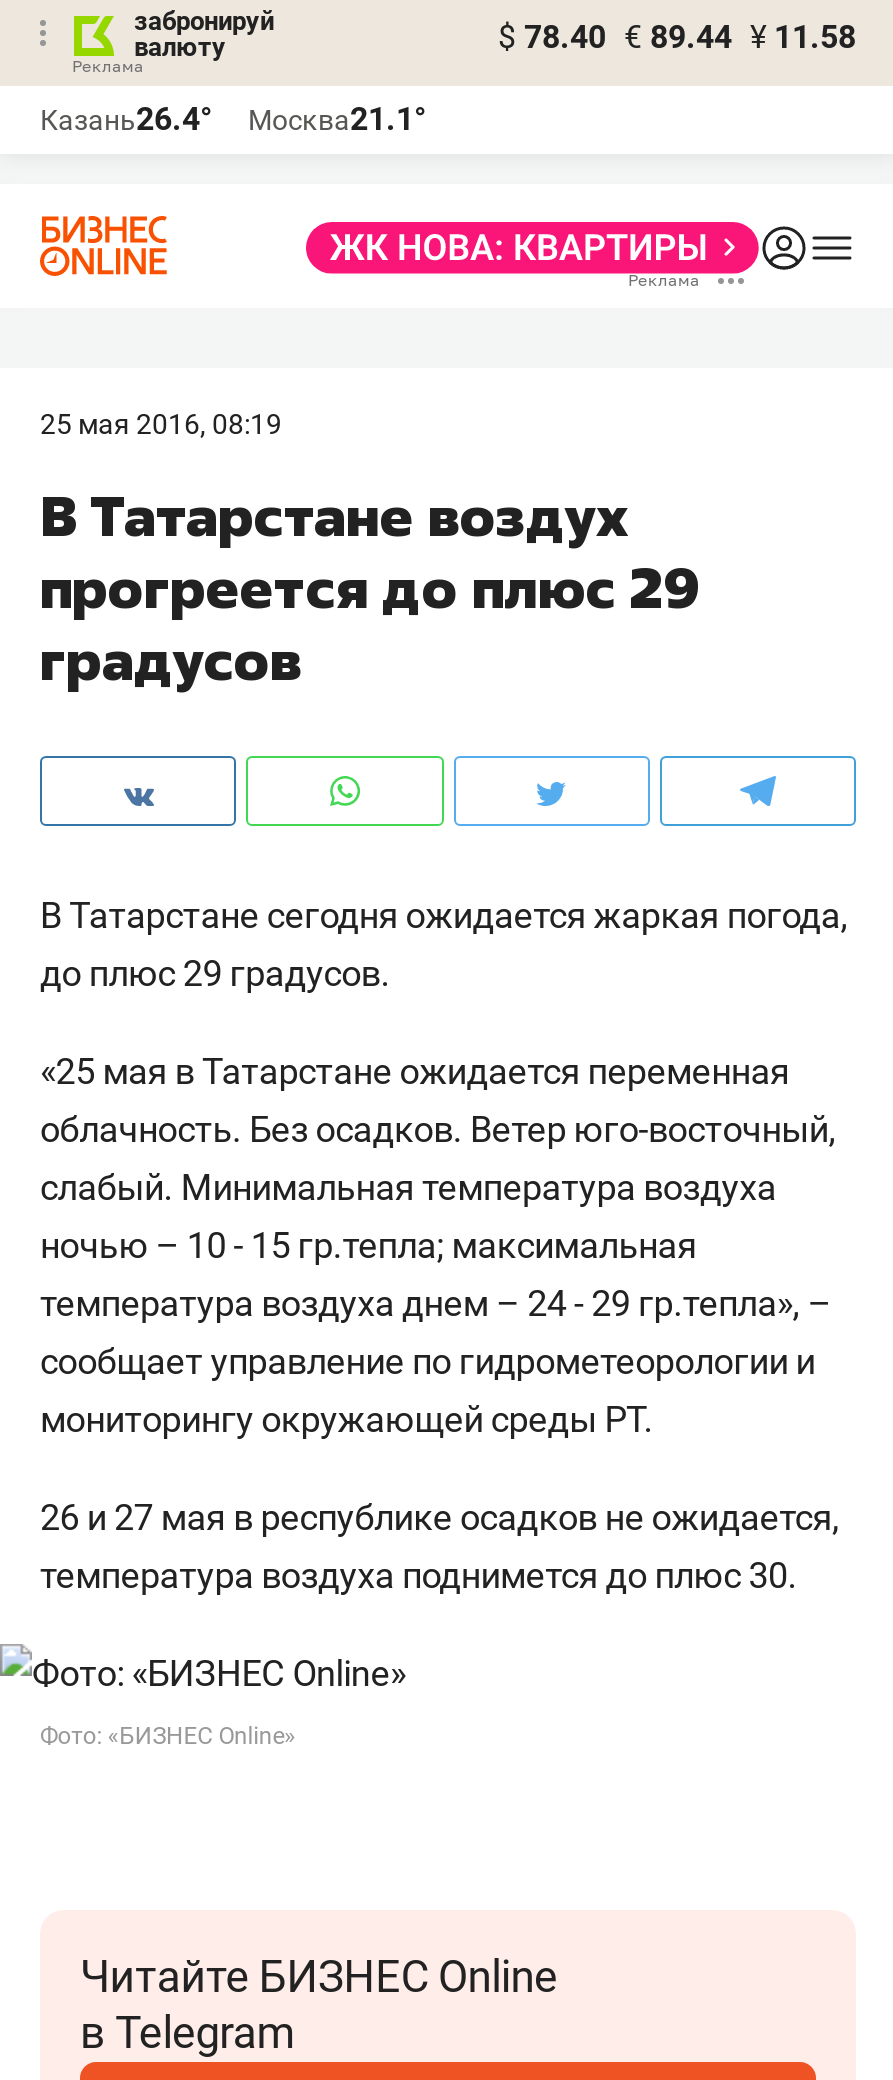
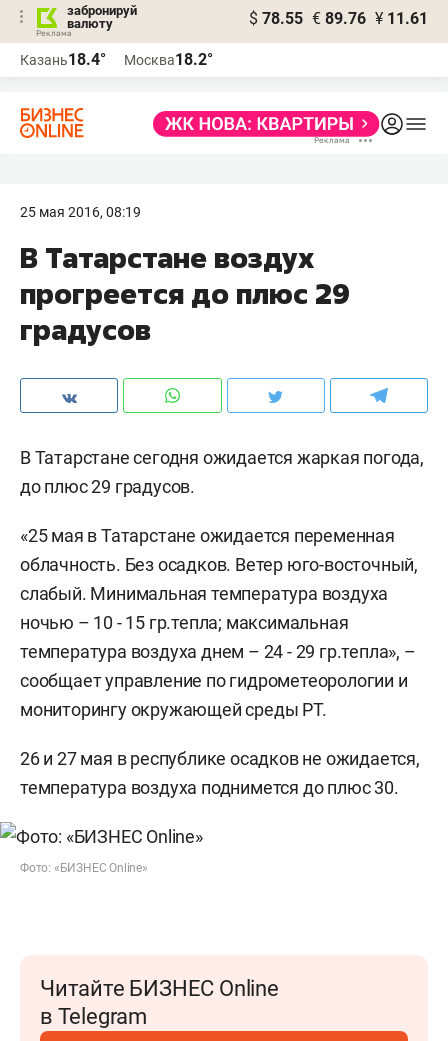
- $ 78.40 € 89.44 ¥ 11.58
+ $ 78.55 € 89.76 ¥ 11.61

- Казань26.4°
+ Казань18.4°

- Москва21.1°
+ Москва18.2°
